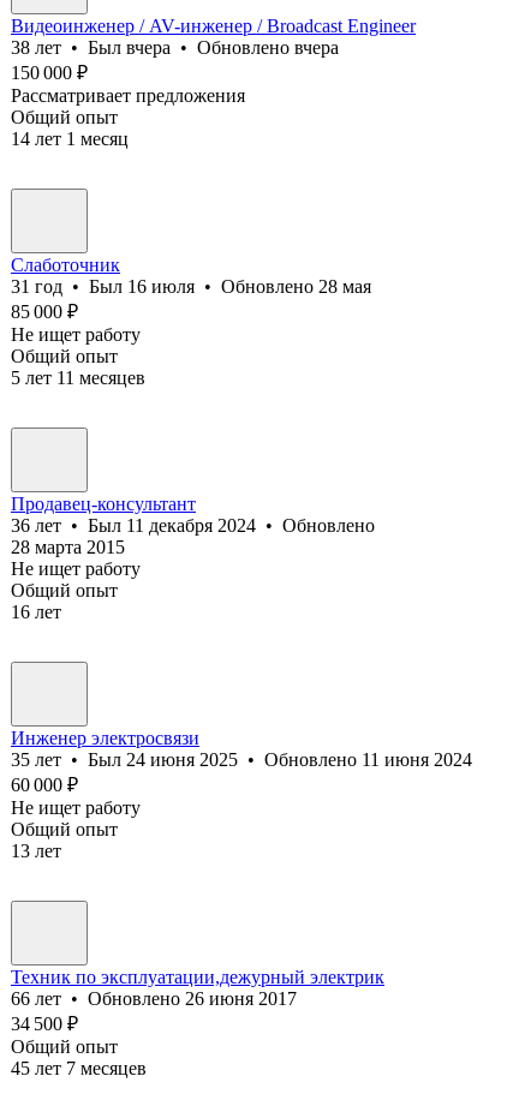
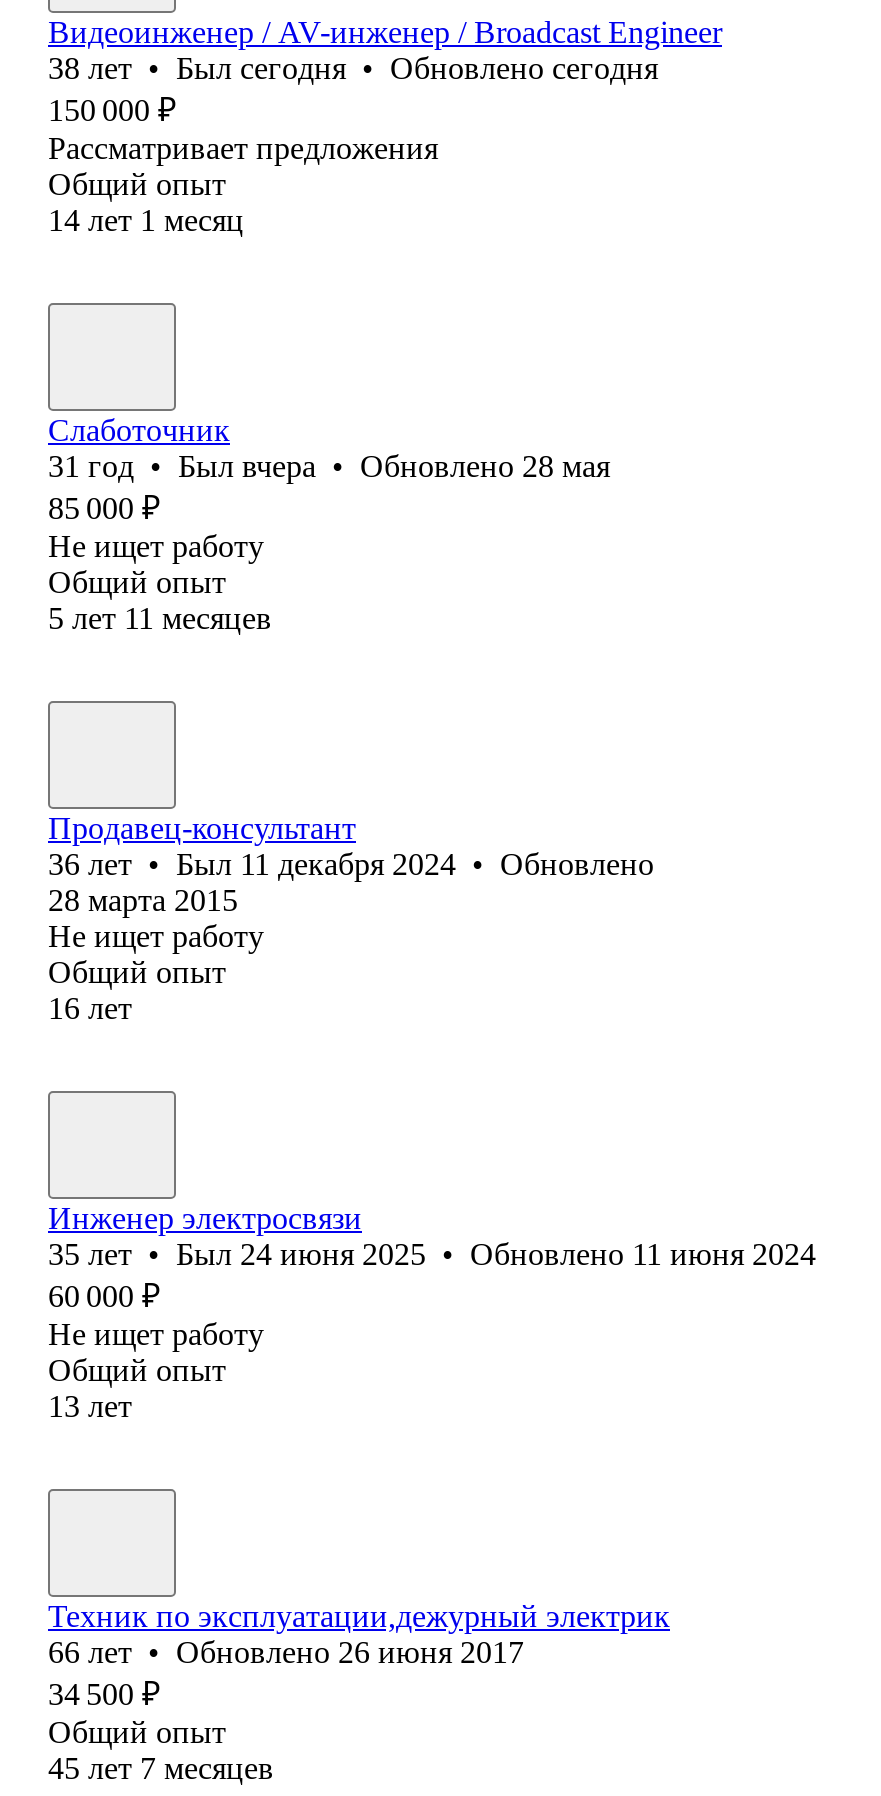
- 38 лет • Был вчера • Обновлено вчера
+ 38 лет • Был сегодня • Обновлено сегодня

- 31 год • Был 16 июля • Обновлено 28 мая
+ 31 год • Был вчера • Обновлено 28 мая
